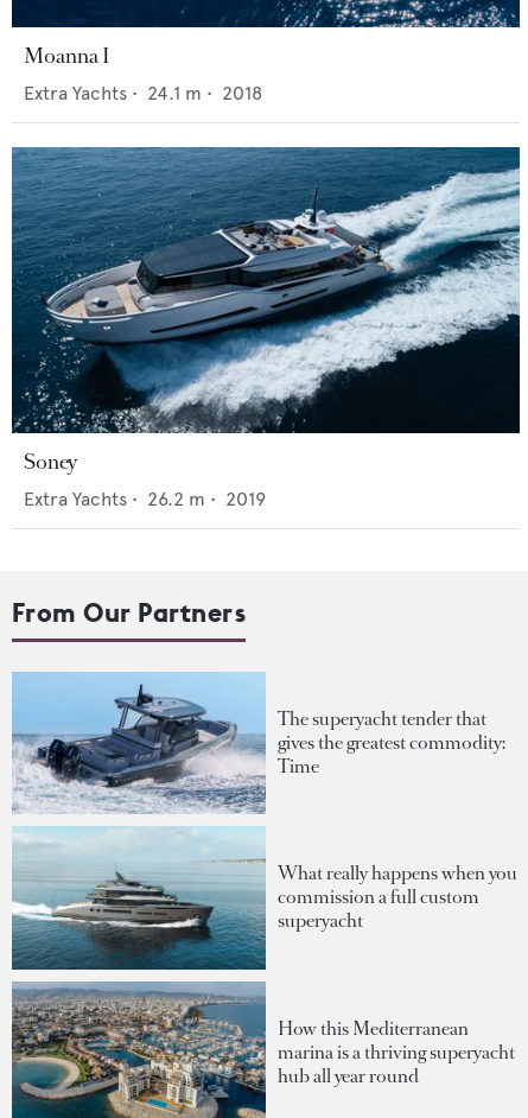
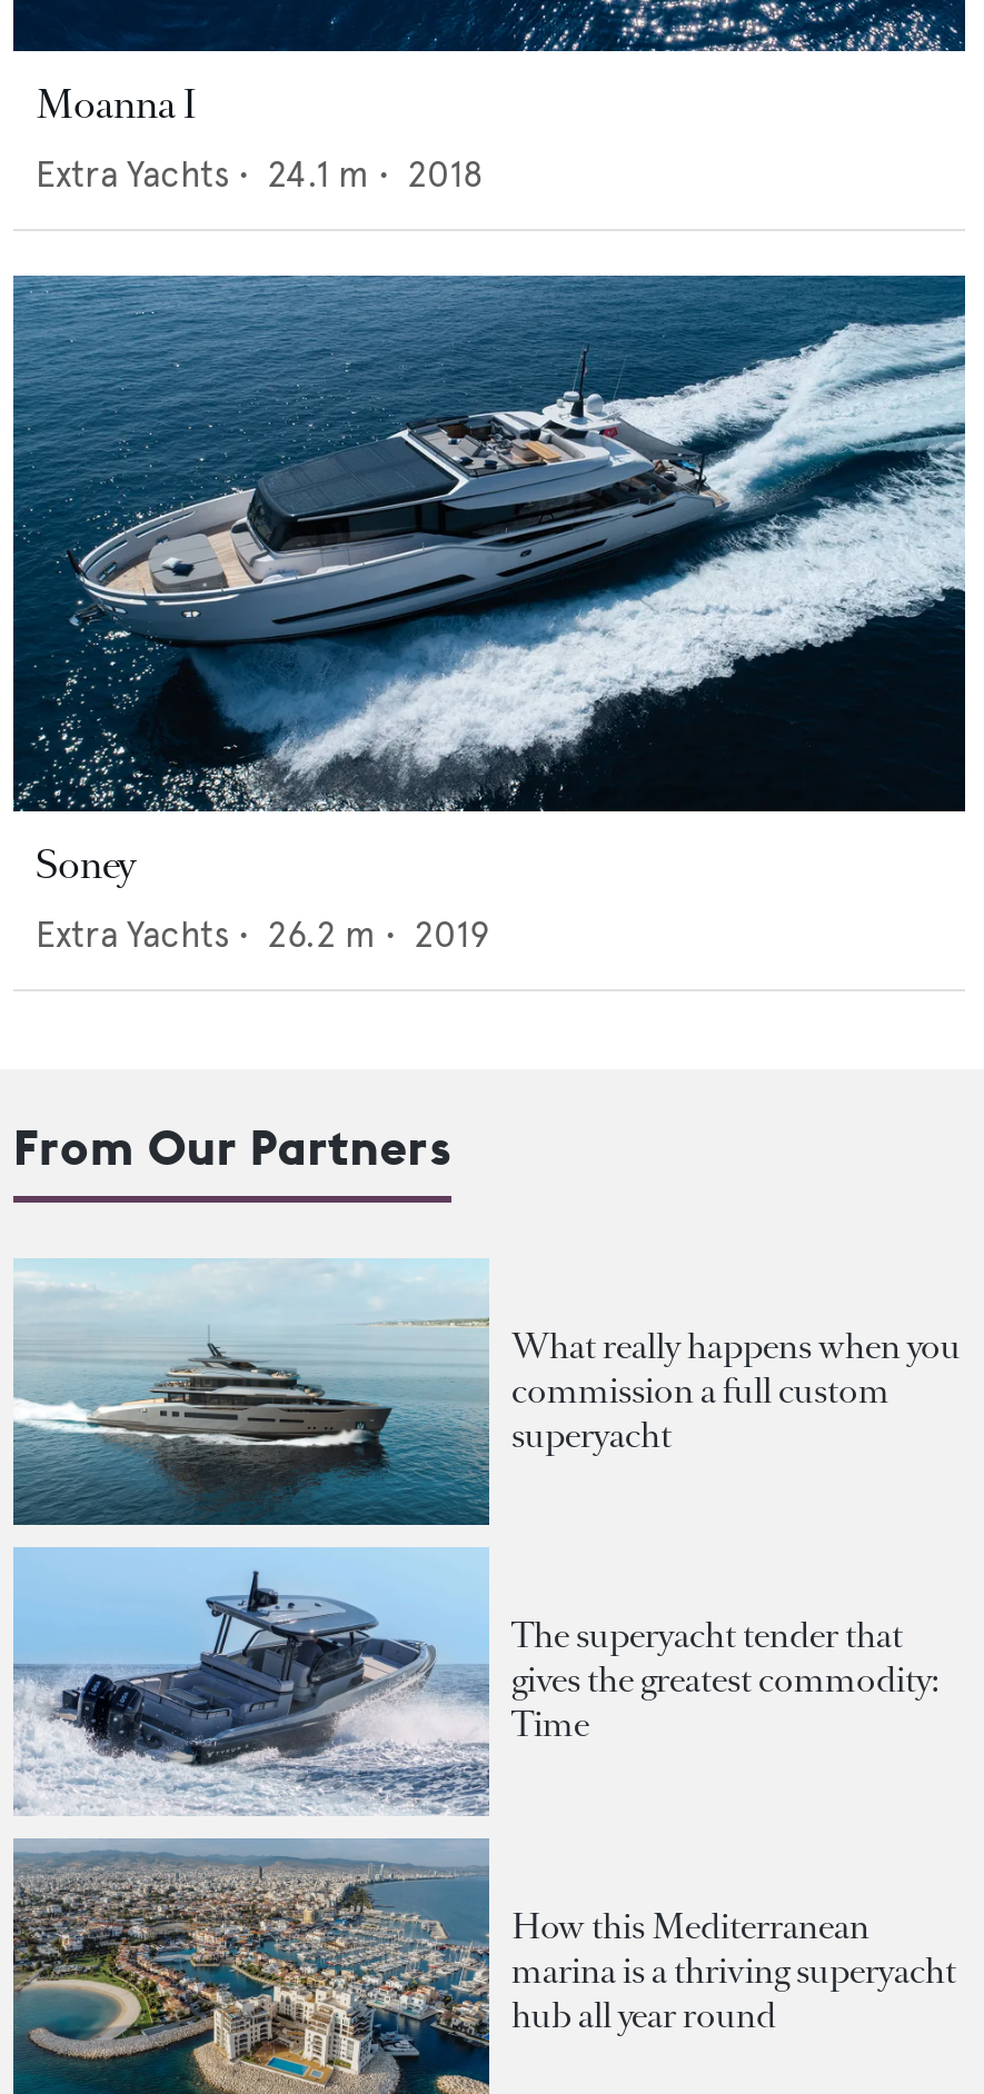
moved down: [image] | The superyacht tender that | gives the greatest commodity: | Time

moved up: [image] | What really happens when you | commission a full custom | superyacht
